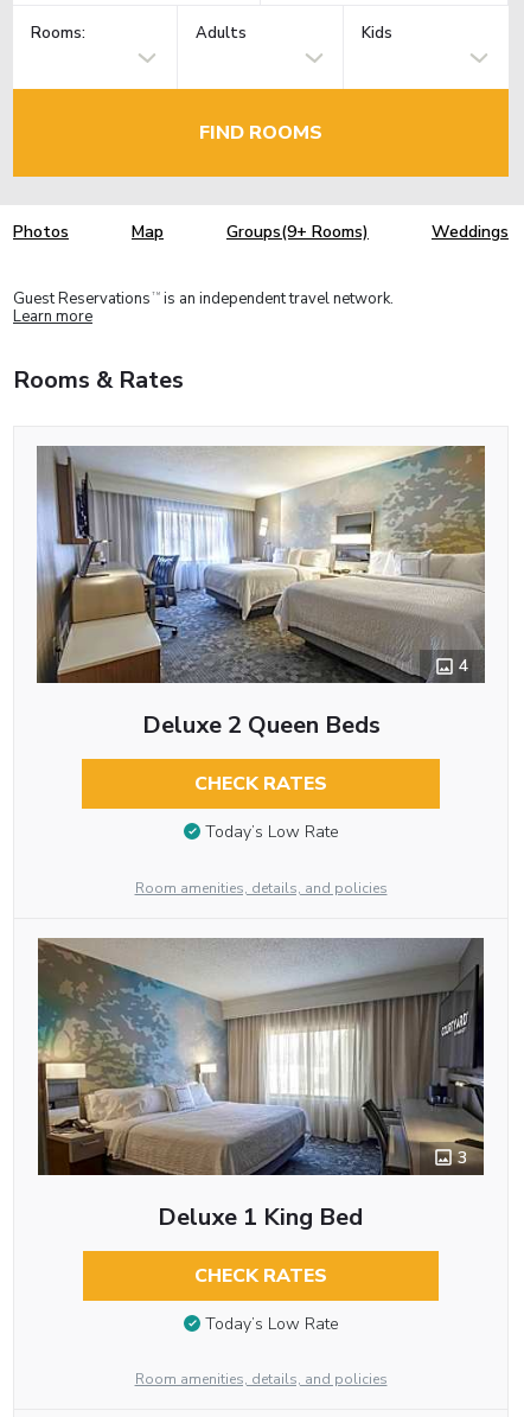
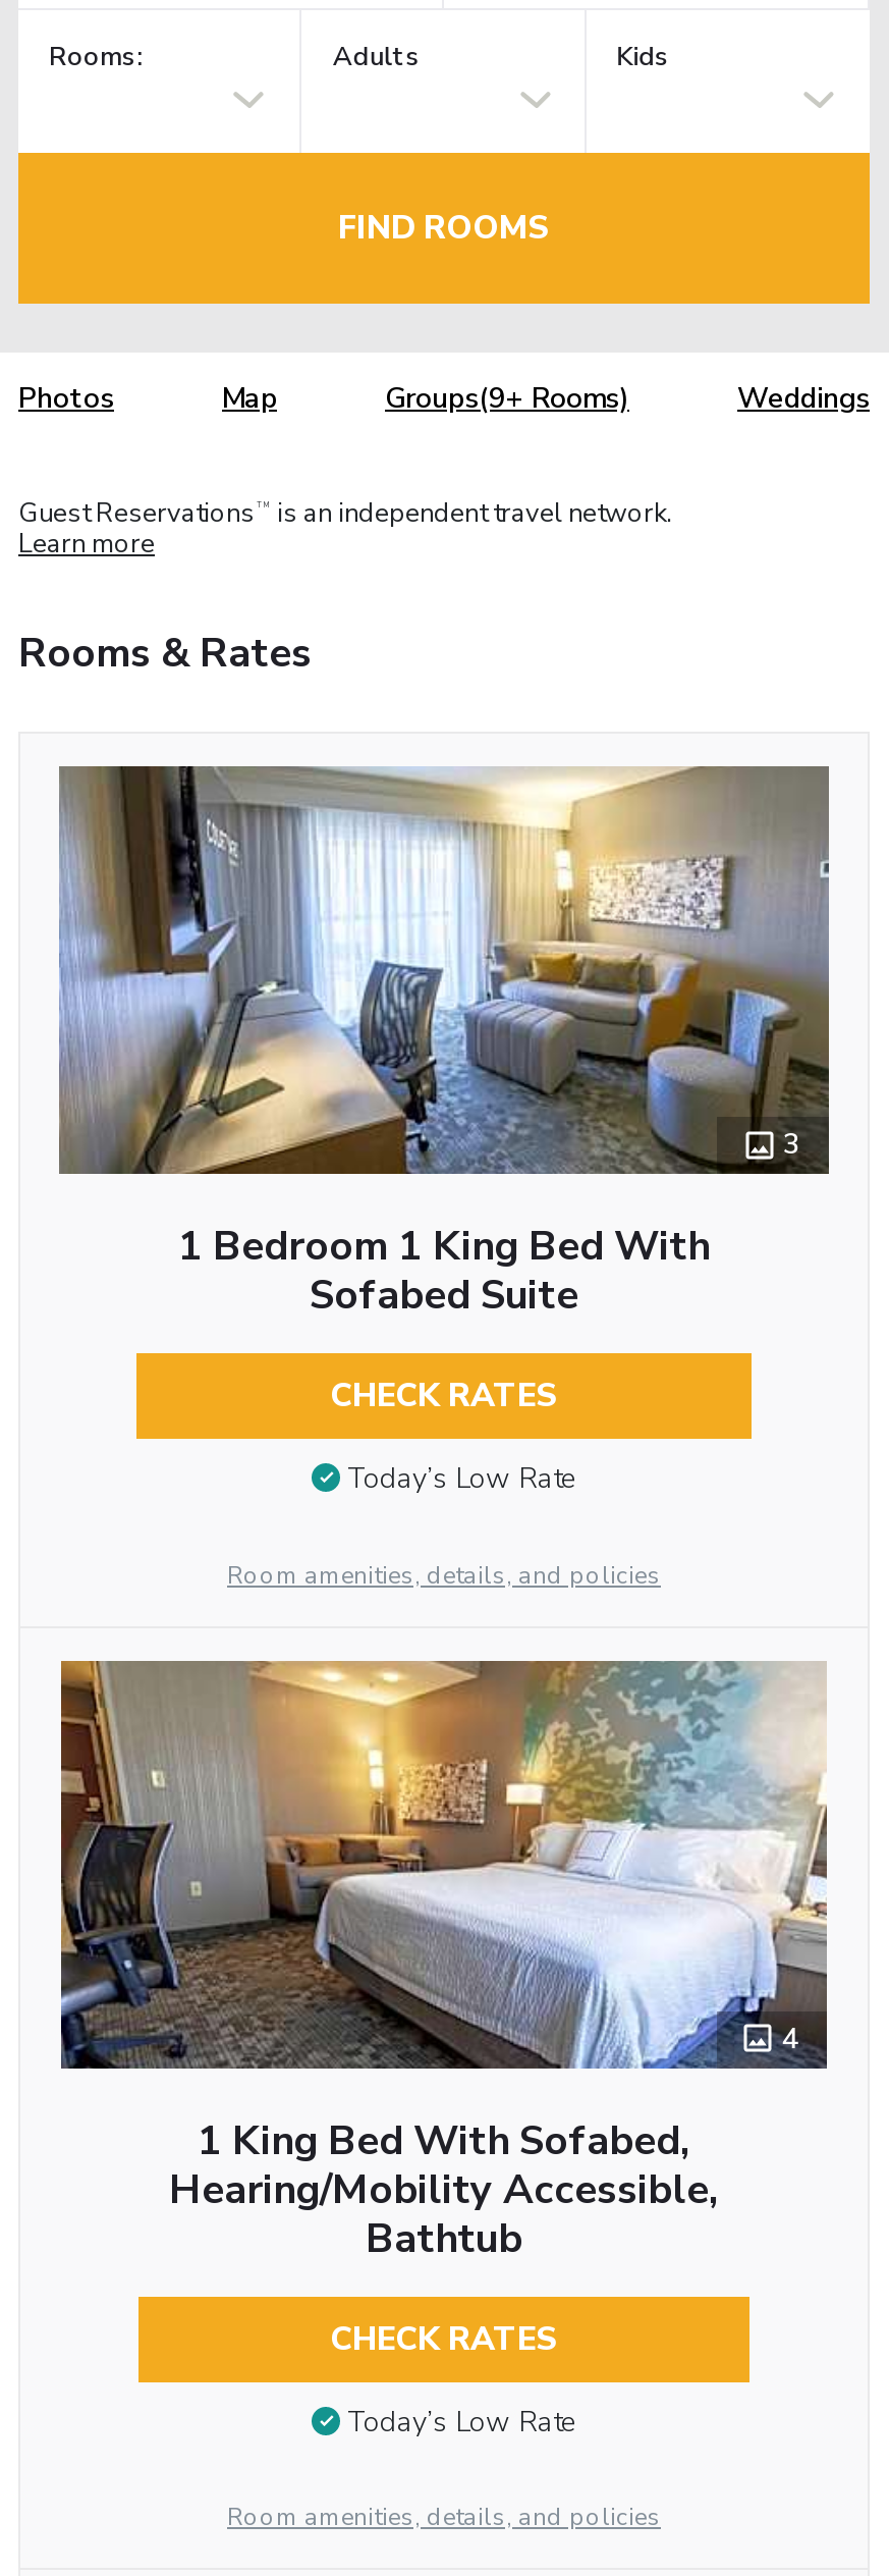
- [image]
- 4
+ [image]
+ 3

- Deluxe 2 Queen Beds
+ 1 Bedroom 1 King Bed With
+ Sofabed Suite

- [image]
- 3
+ [image]
+ 4

- Deluxe 1 King Bed
+ 1 King Bed With Sofabed,
+ Hearing/Mobility Accessible,
+ Bathtub
